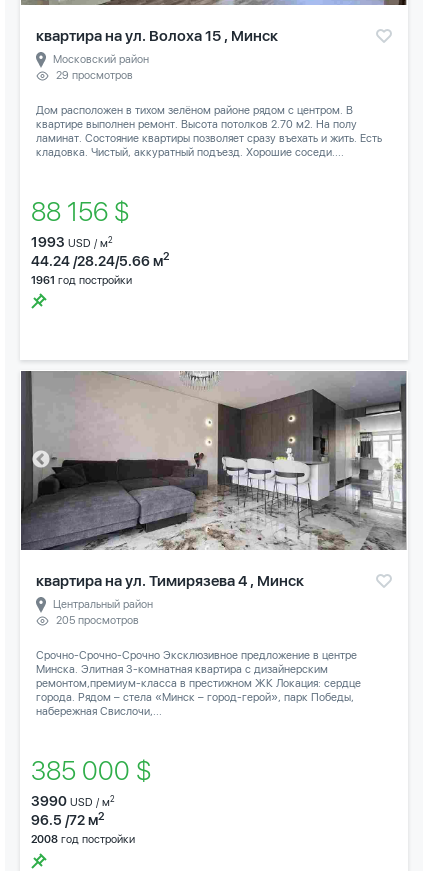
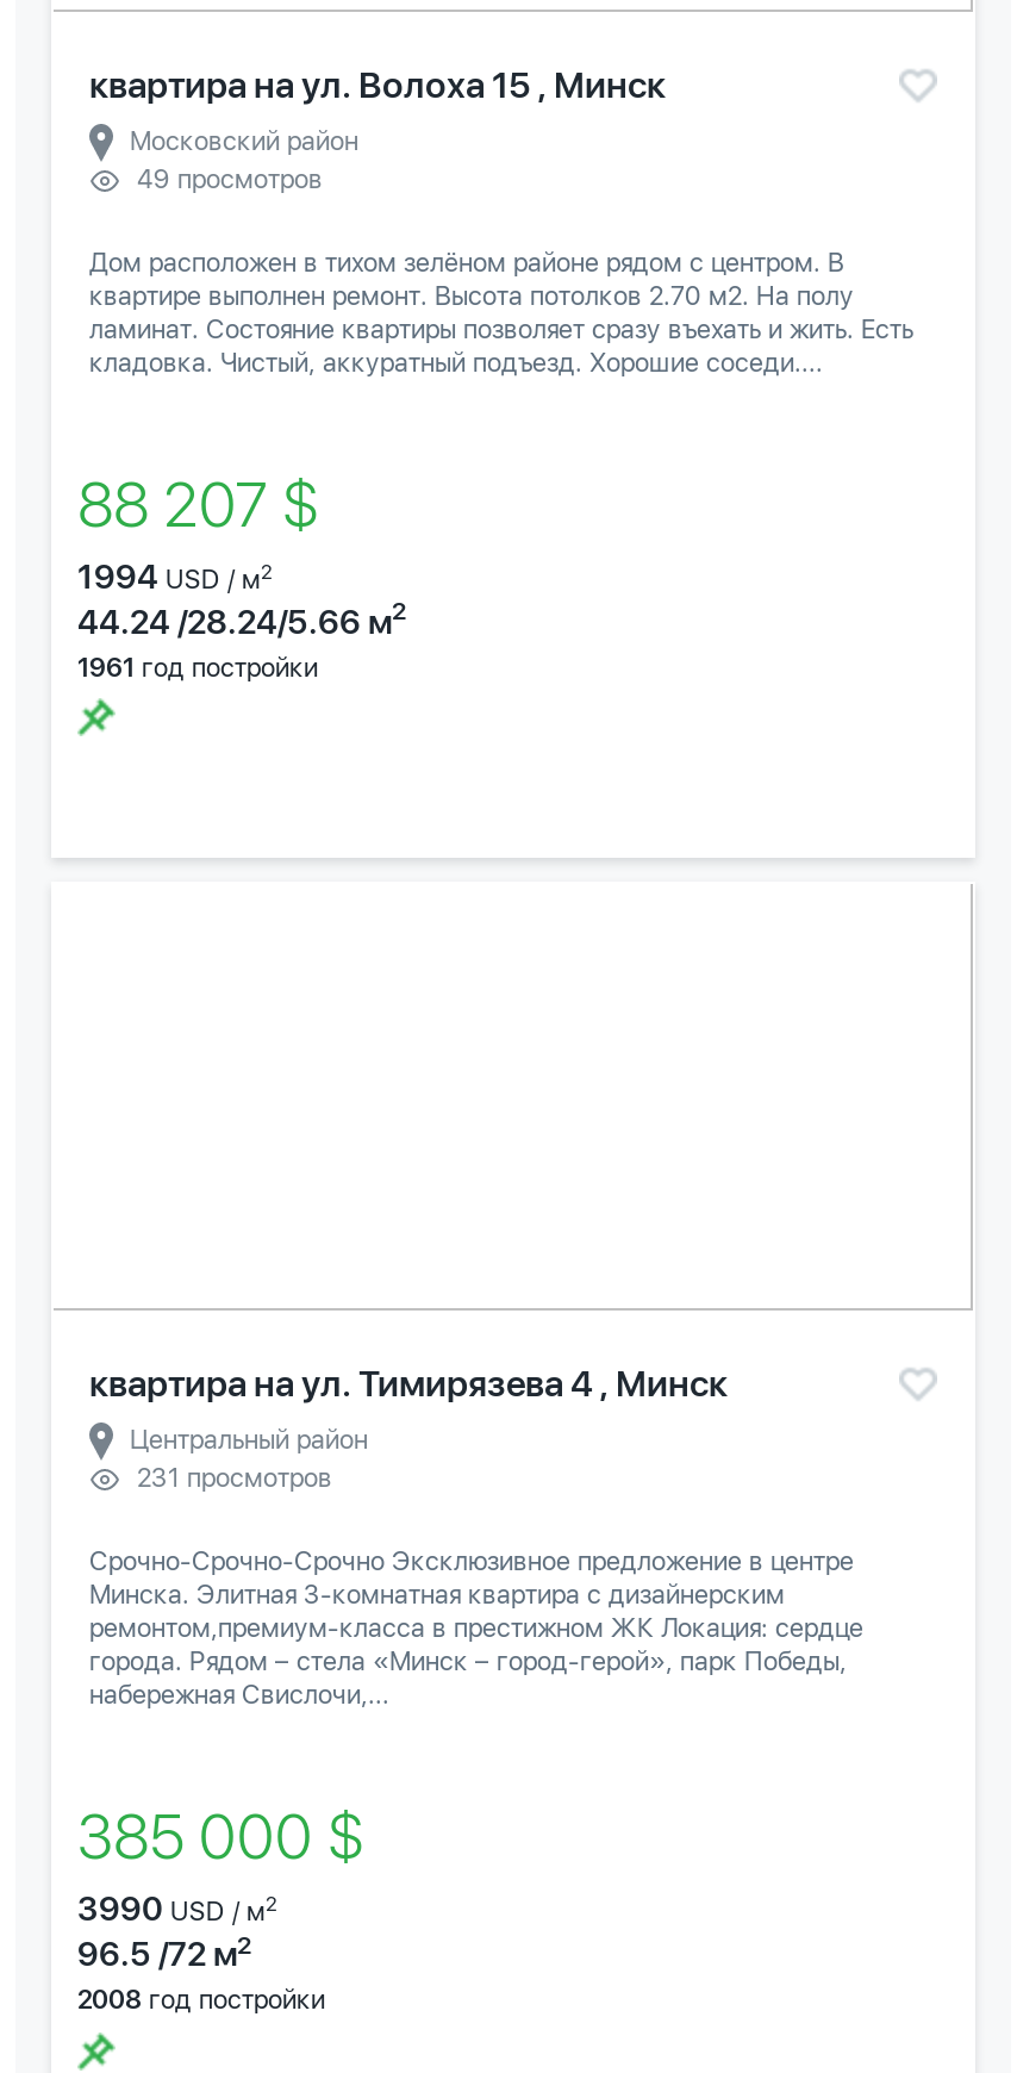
- 29 просмотров
+ 49 просмотров

- 88 156 $
+ 88 207 $

- 1993 USD / м2
+ 1994 USD / м2

- [image]

- 205 просмотров
+ 231 просмотров
